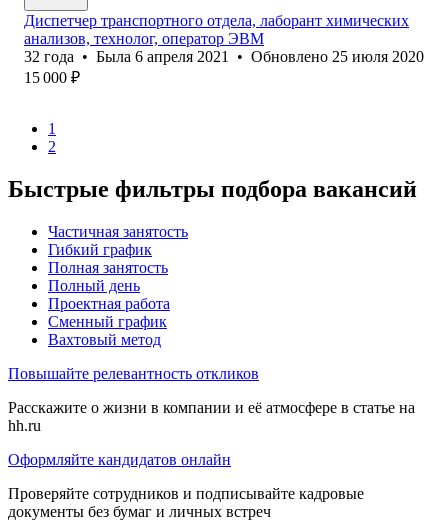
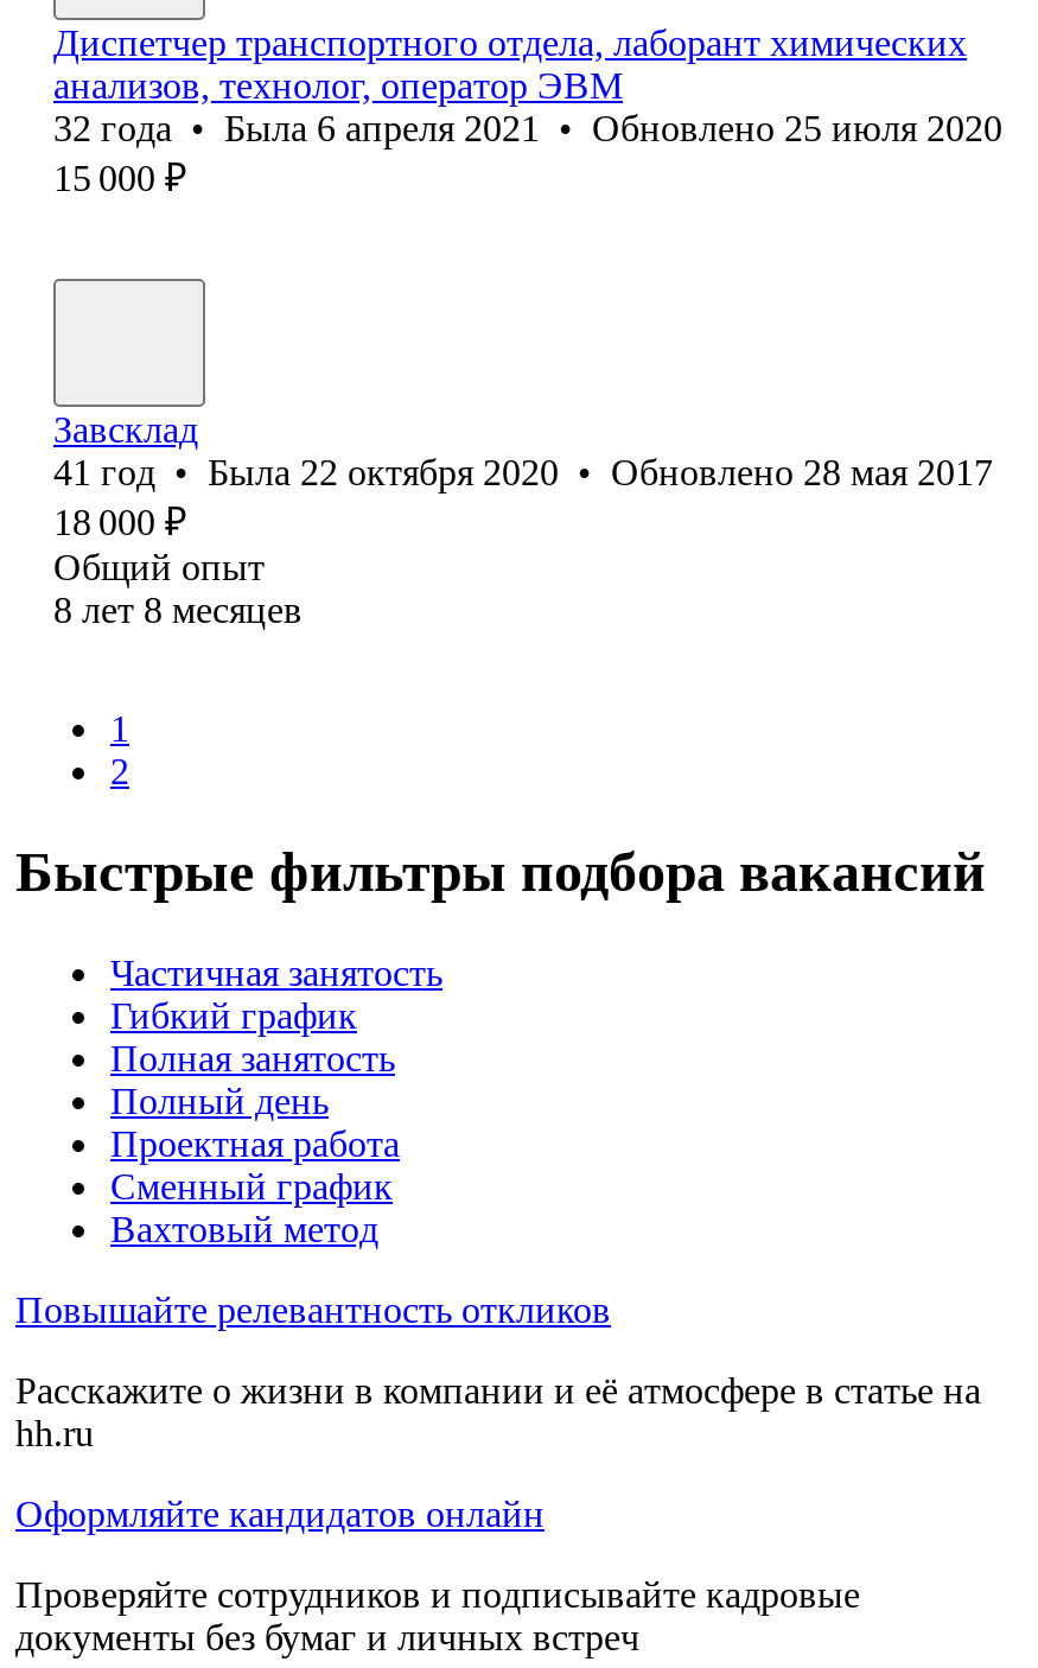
+ Завсклад
+ 41 год • Была 22 октября 2020 • Обновлено 28 мая 2017
+ 18 000 ₽
+ Общий опыт
+ 8 лет 8 месяцев
